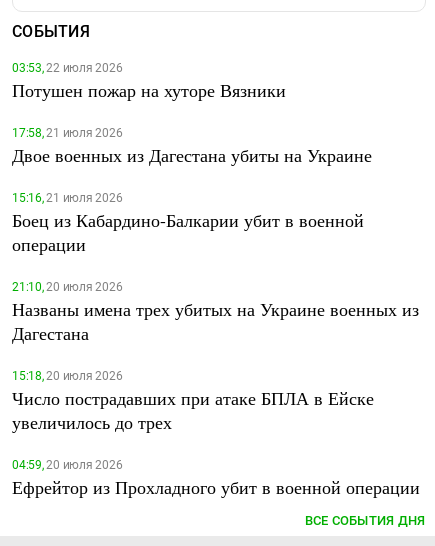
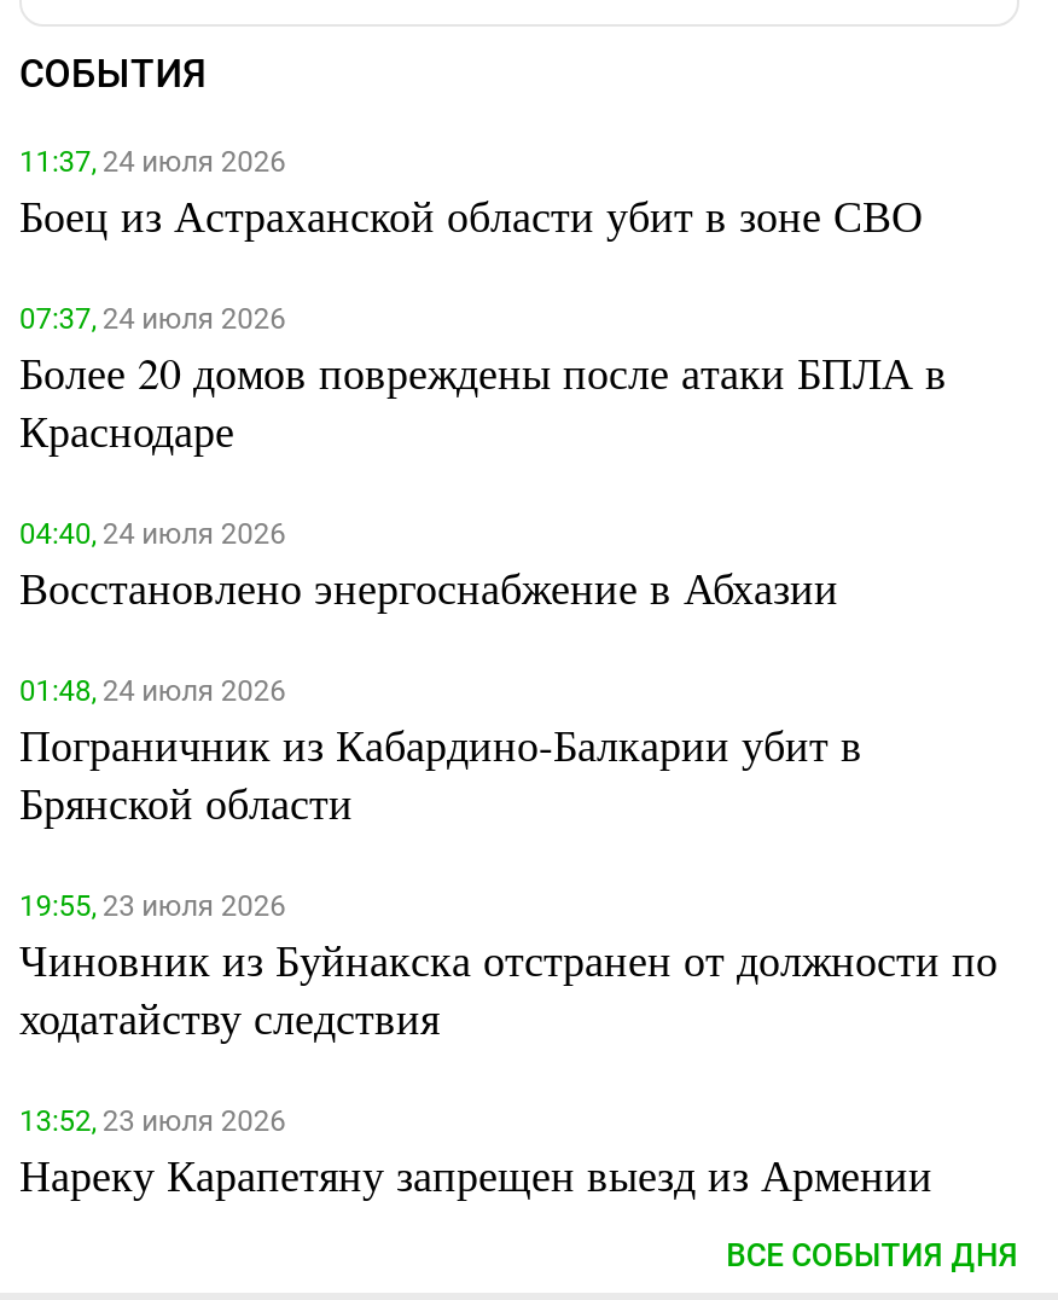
- 03:53, 22 июля 2026
- Потушен пожар на хуторе Вязники
+ 11:37, 24 июля 2026
+ Боец из Астраханской области убит в зоне СВО

- 17:58, 21 июля 2026
- Двое военных из Дагестана убиты на Украине
+ 07:37, 24 июля 2026
+ Более 20 домов повреждены после атаки БПЛА в
+ Краснодаре

- 15:16, 21 июля 2026
- Боец из Кабардино-Балкарии убит в военной
- операции
+ 04:40, 24 июля 2026
+ Восстановлено энергоснабжение в Абхазии

- 21:10, 20 июля 2026
- Названы имена трех убитых на Украине военных из
- Дагестана
+ 01:48, 24 июля 2026
+ Пограничник из Кабардино-Балкарии убит в
+ Брянской области

- 15:18, 20 июля 2026
- Число пострадавших при атаке БПЛА в Ейске
- увеличилось до трех
+ 19:55, 23 июля 2026
+ Чиновник из Буйнакска отстранен от должности по
+ ходатайству следствия

- 04:59, 20 июля 2026
- Ефрейтор из Прохладного убит в военной операции
+ 13:52, 23 июля 2026
+ Нареку Карапетяну запрещен выезд из Армении
